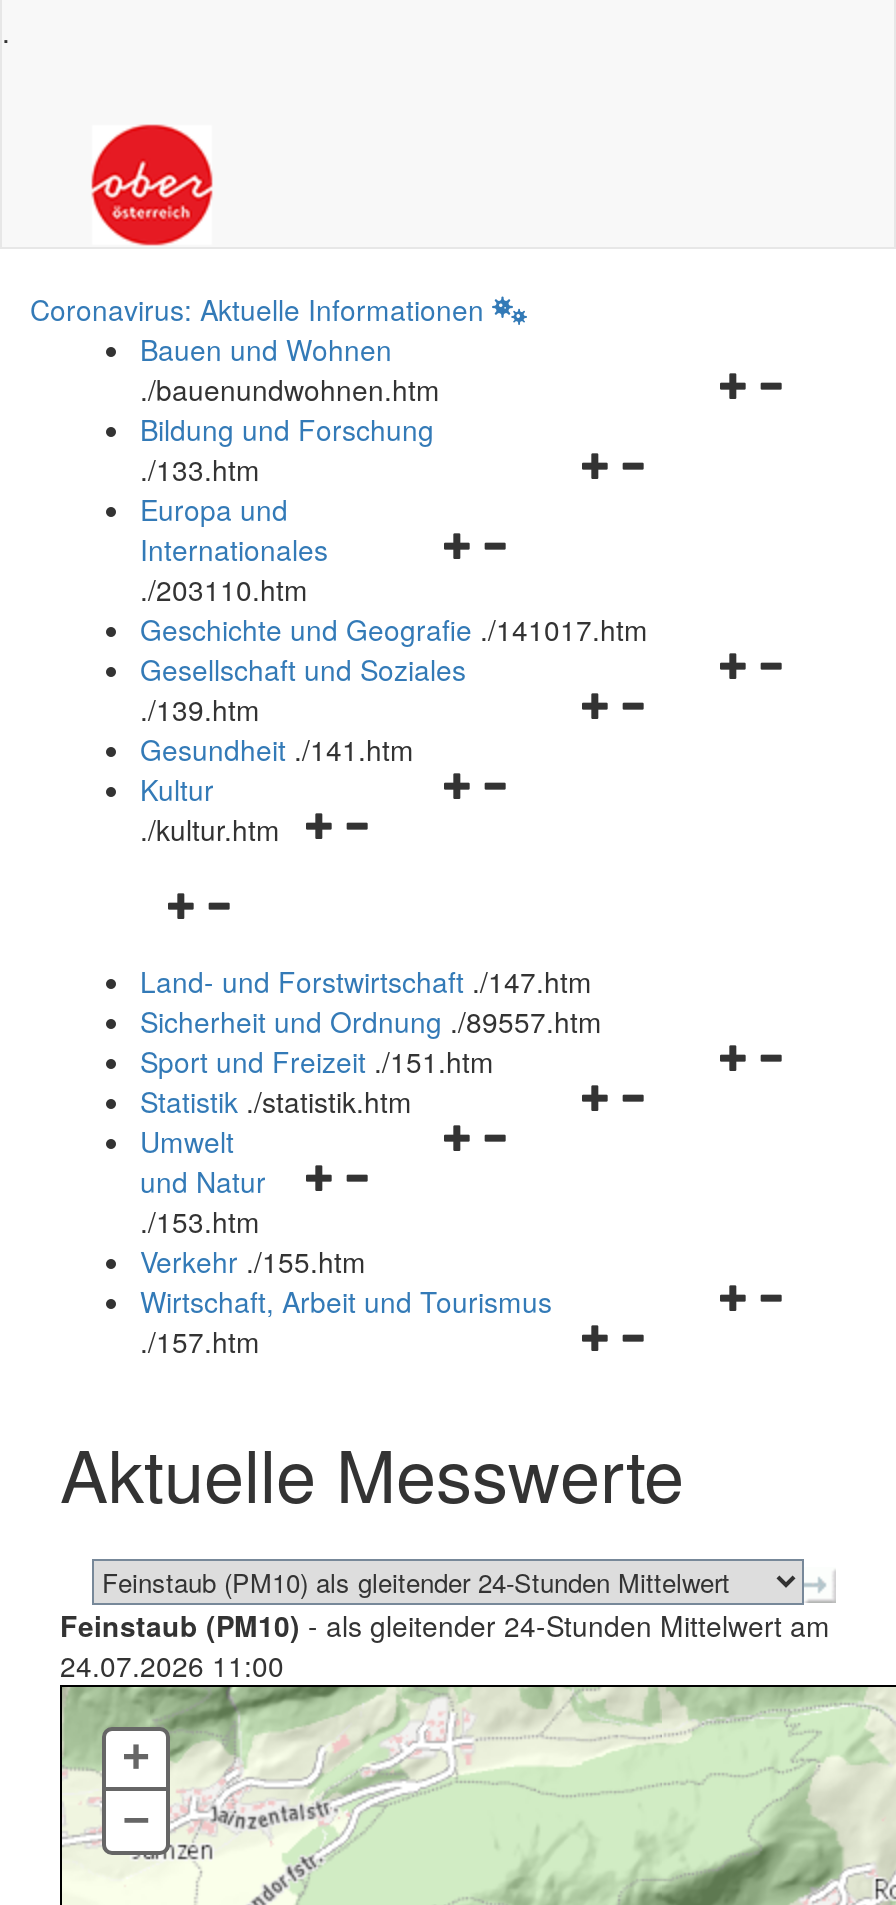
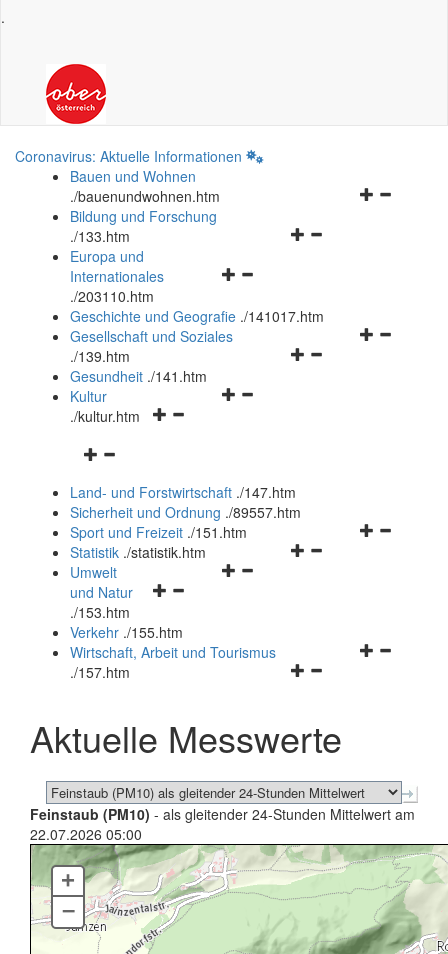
- 24.07.2026 11:00
+ 22.07.2026 05:00
